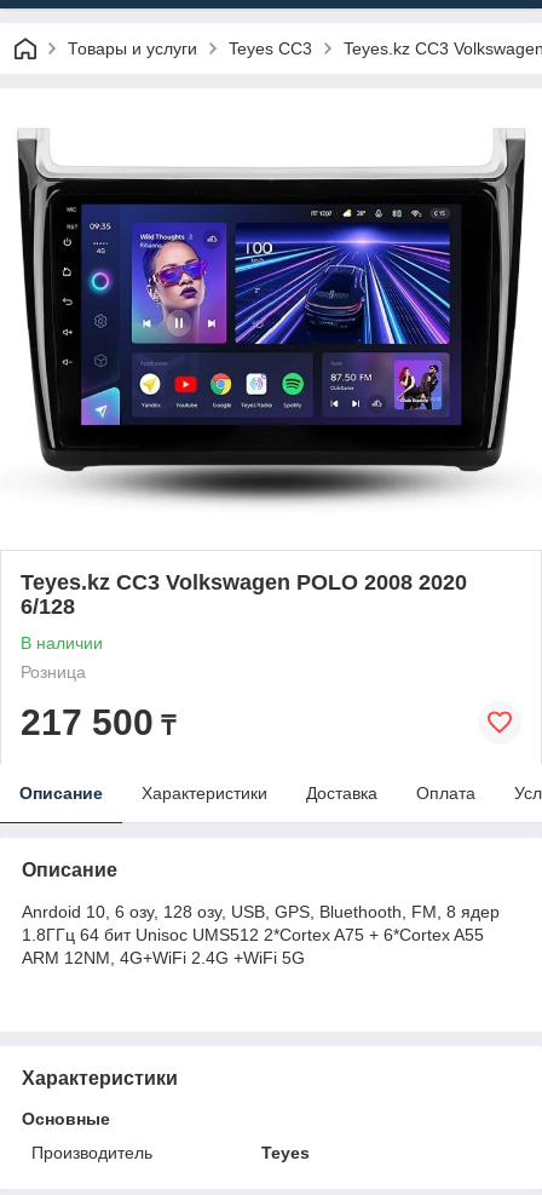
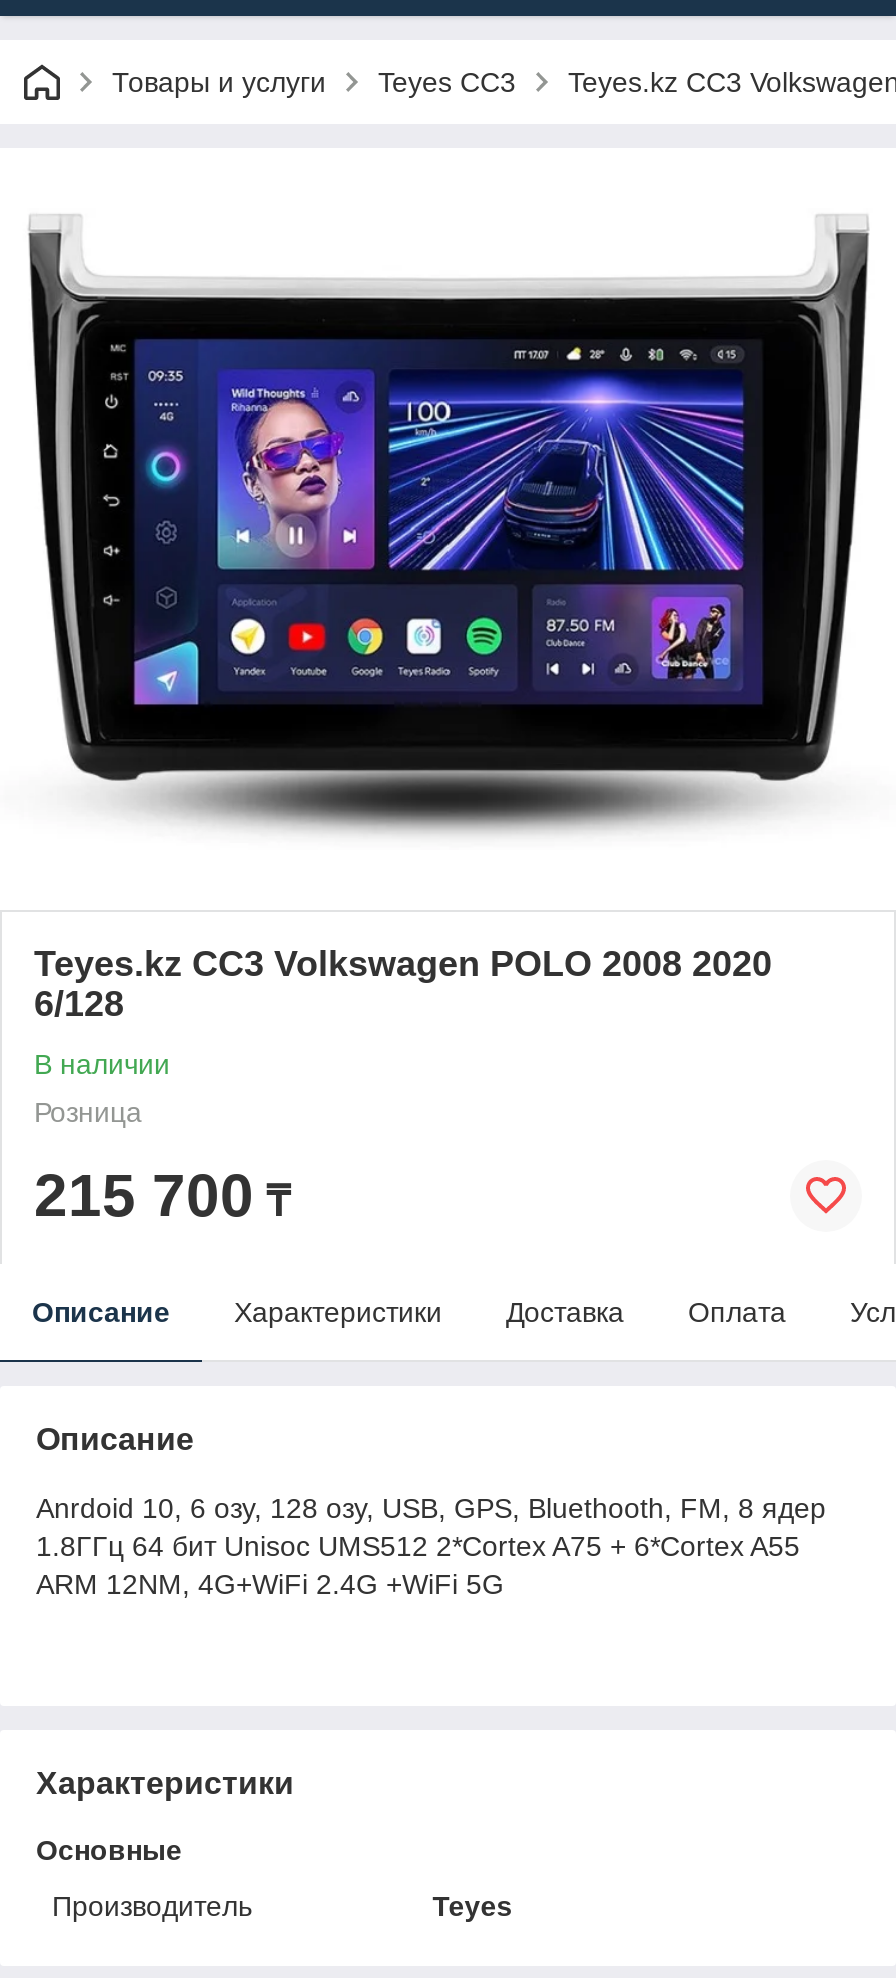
- 217 500 ₸
+ 215 700 ₸
